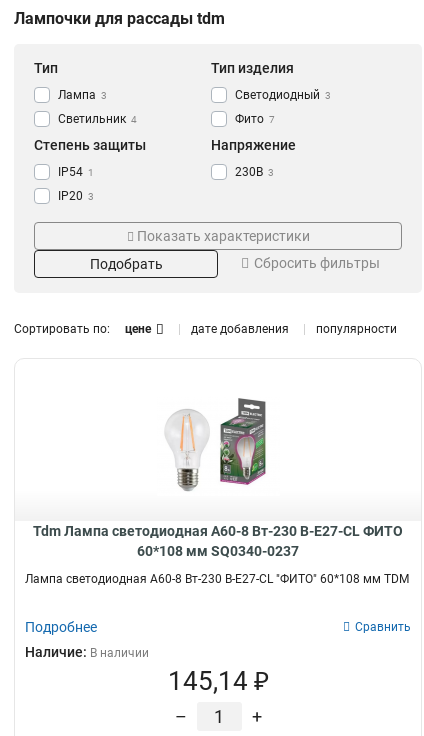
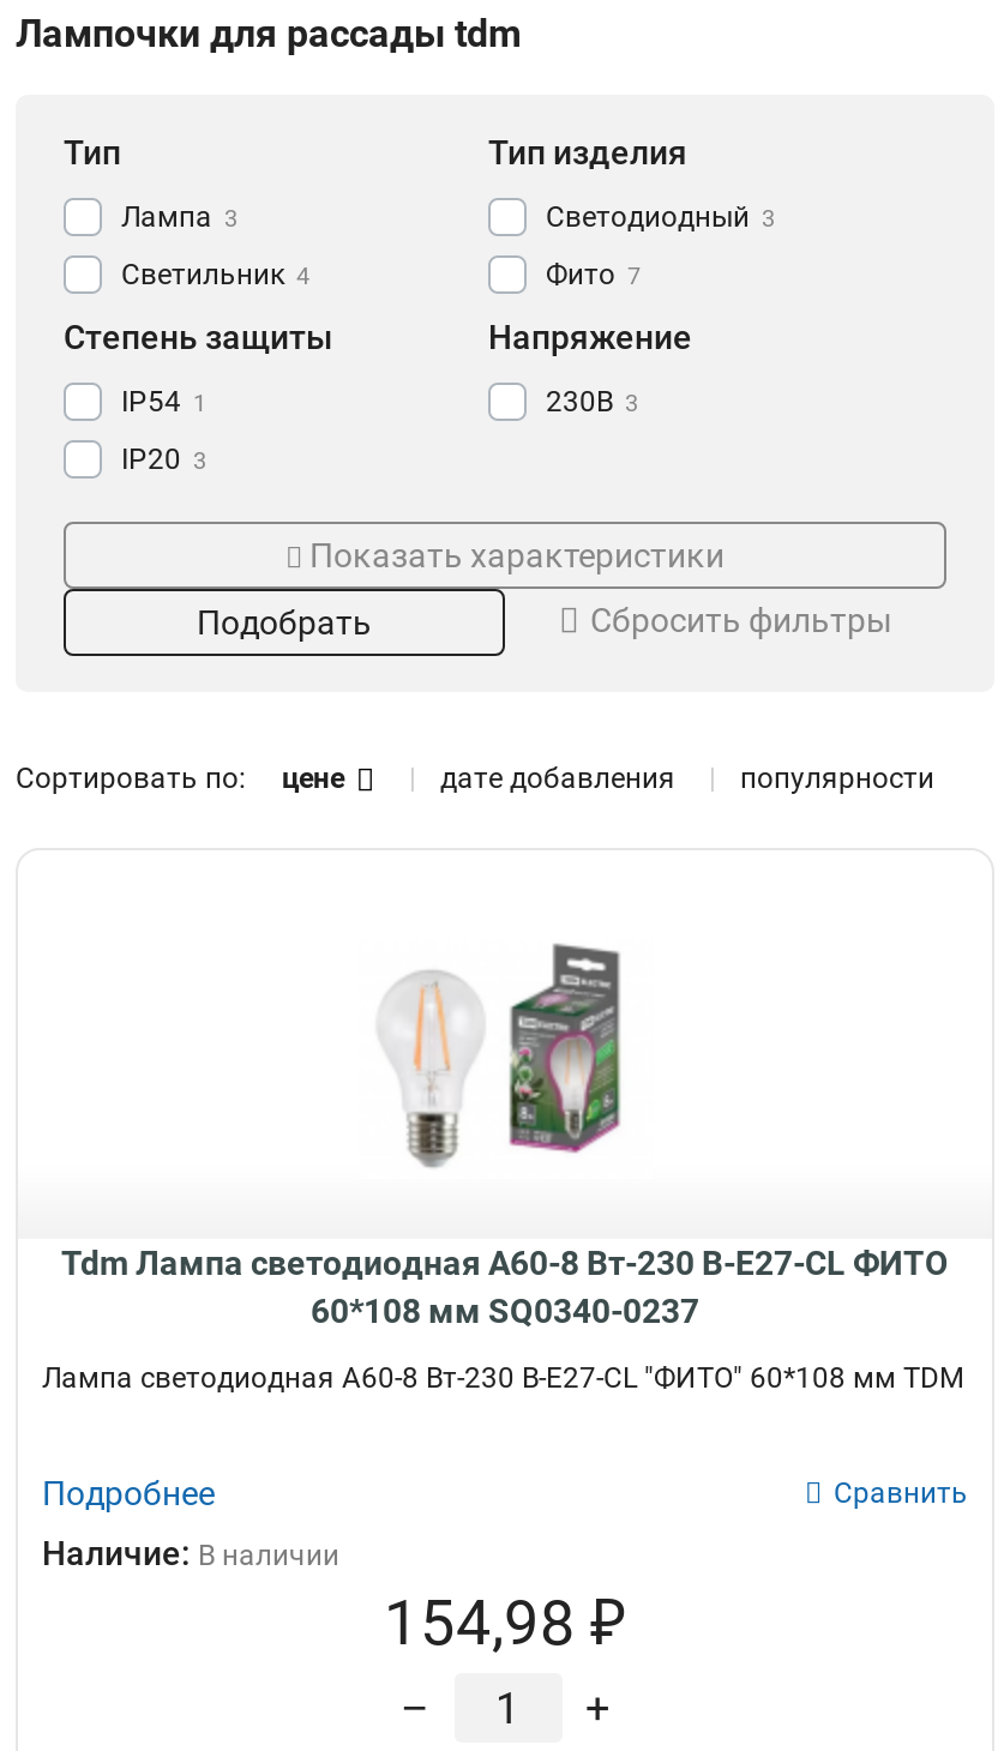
- 145,14 ₽
+ 154,98 ₽
